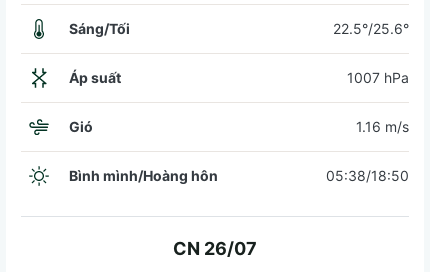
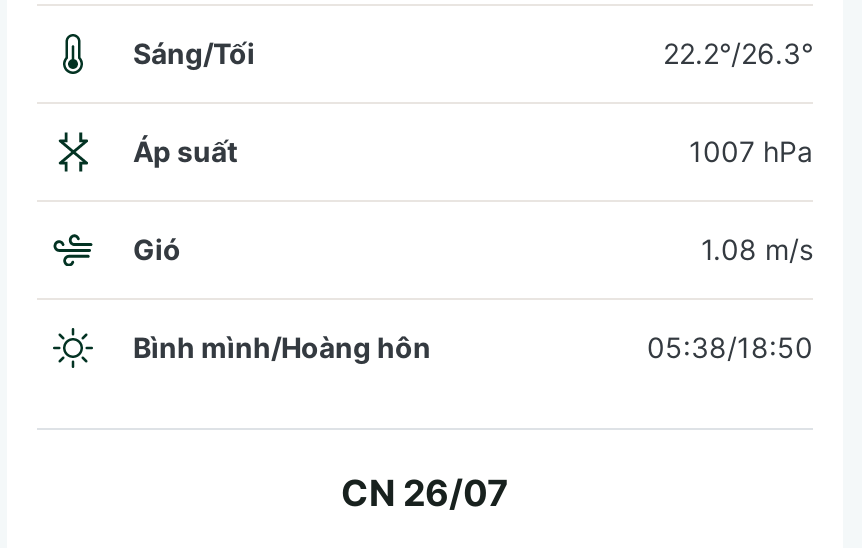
- 22.5°/25.6°
+ 22.2°/26.3°

- 1.16 m/s
+ 1.08 m/s
